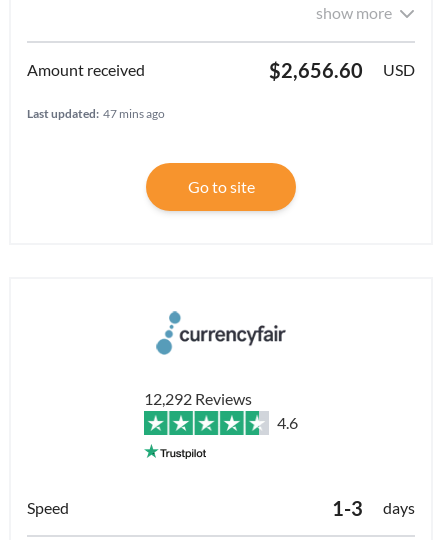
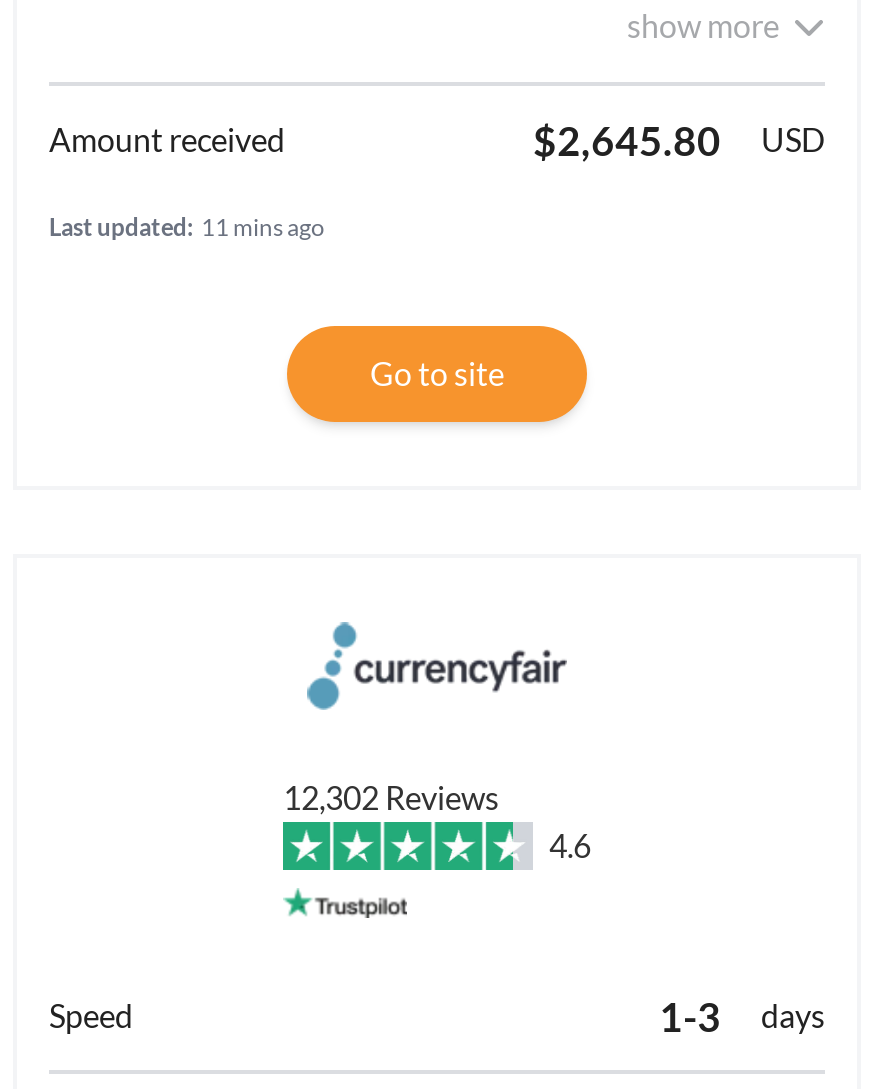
- $2,656.60 USD
+ $2,645.80 USD

- Last updated: 47 mins ago
+ Last updated: 11 mins ago

- 12,292 Reviews
+ 12,302 Reviews
